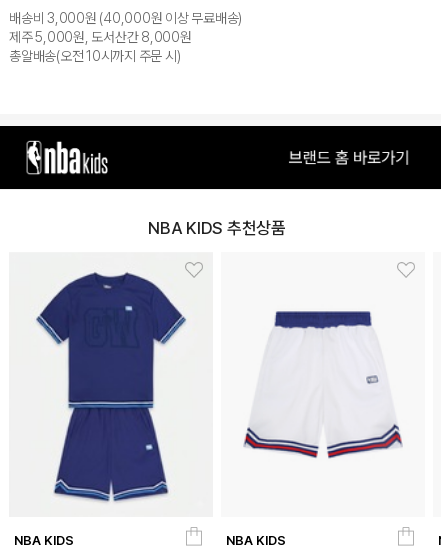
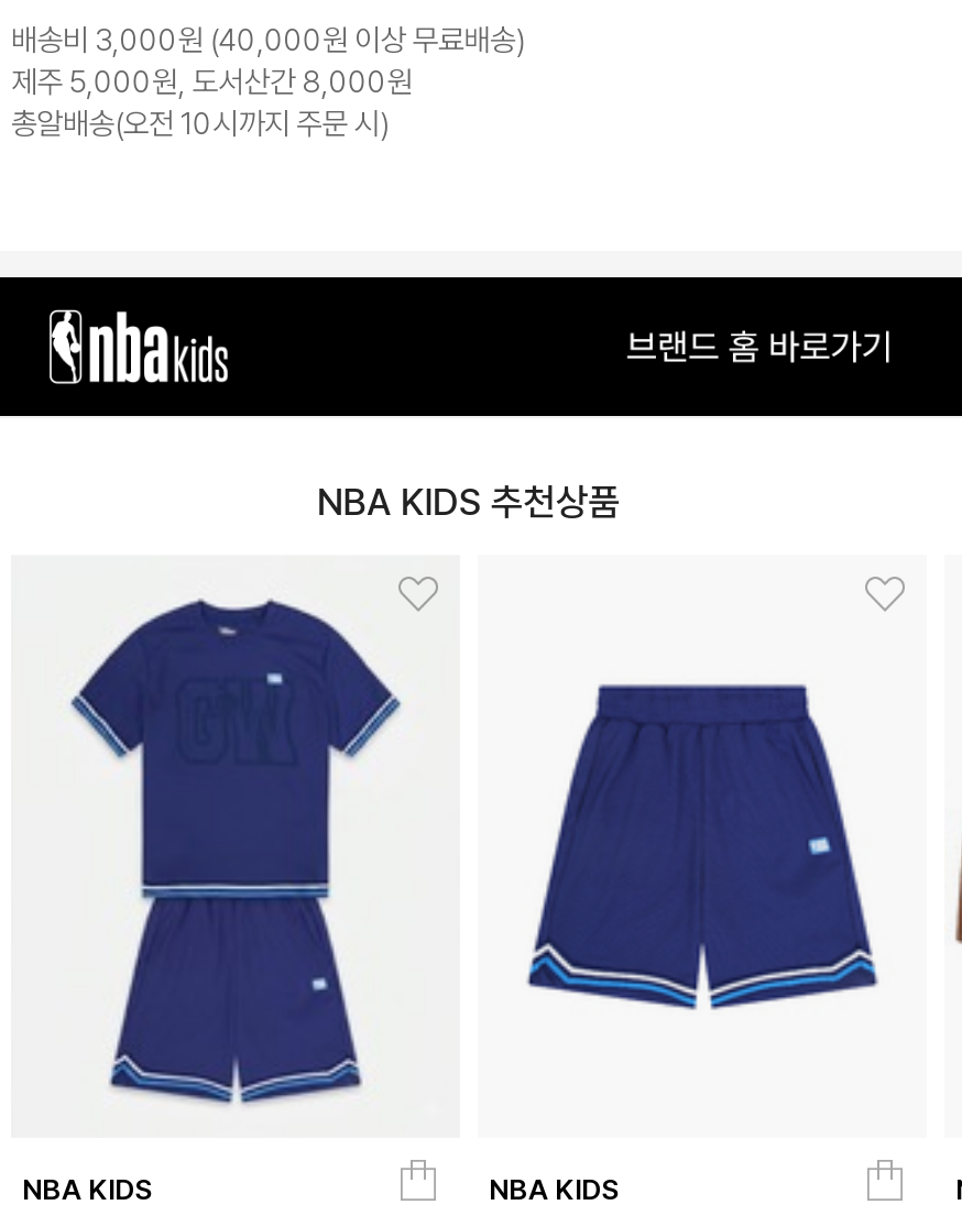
- [image]
+ [image]
